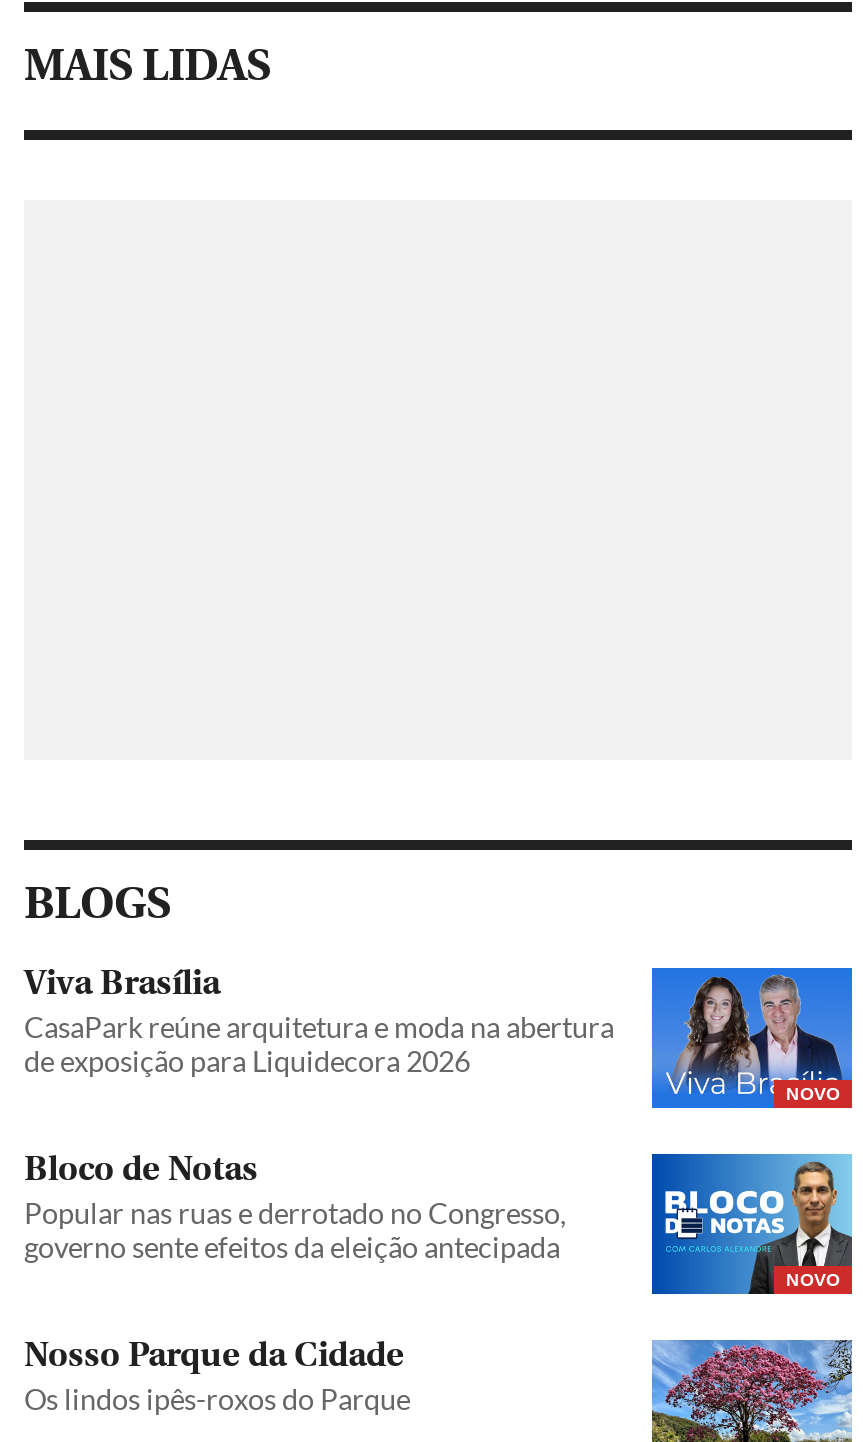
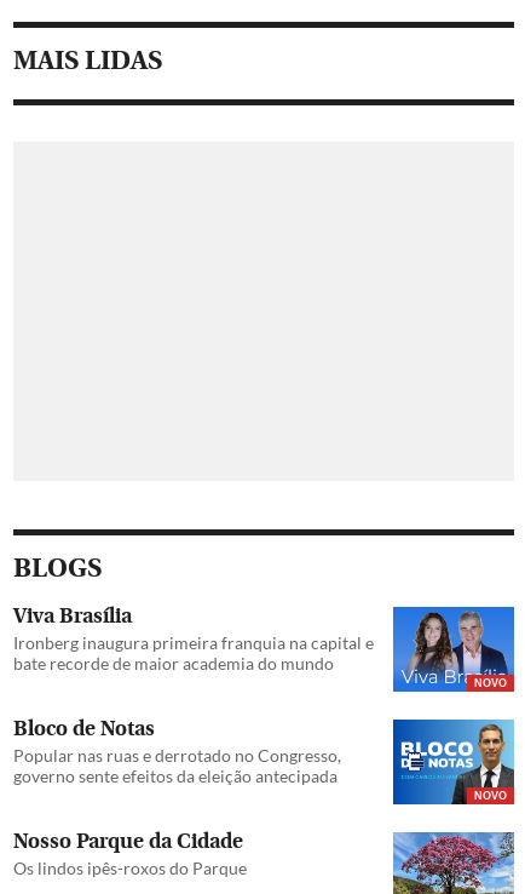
- CasaPark reúne arquitetura e moda na abertura
- de exposição para Liquidecora 2026
+ Ironberg inaugura primeira franquia na capital e
+ bate recorde de maior academia do mundo
